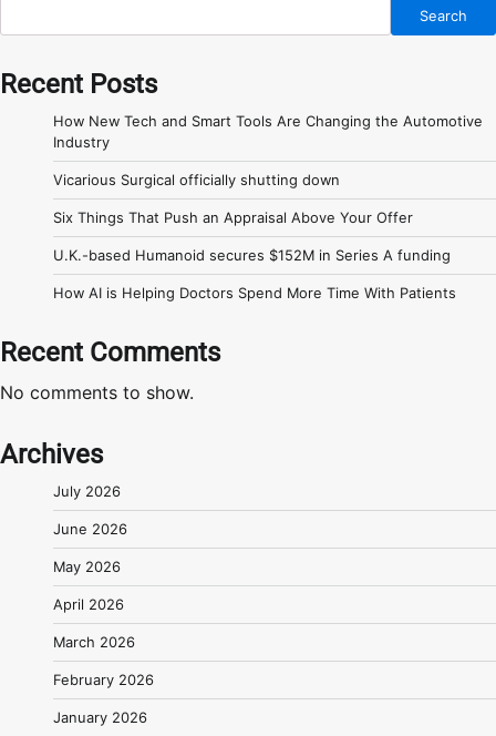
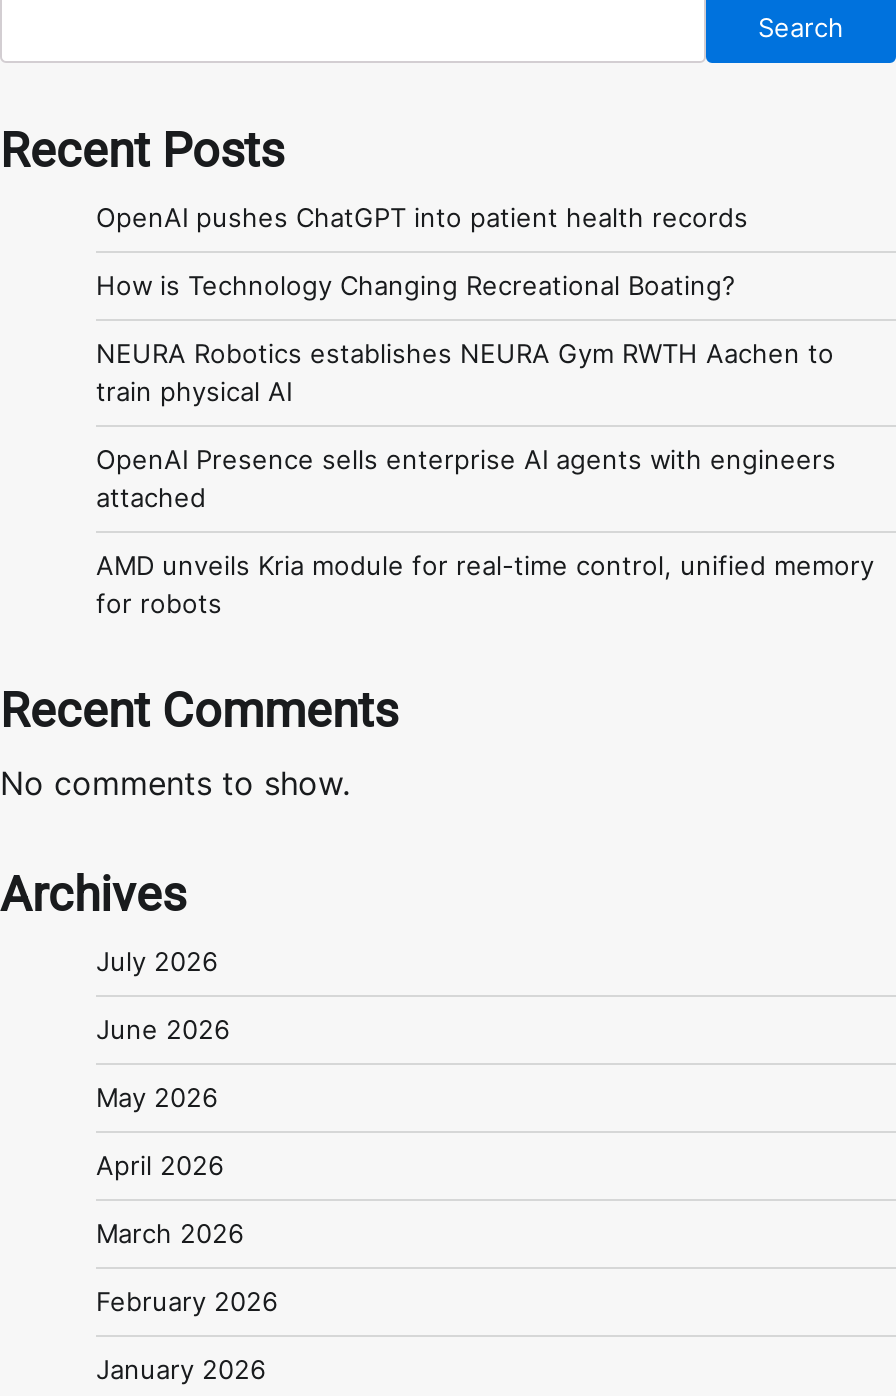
- How New Tech and Smart Tools Are Changing the Automotive
- Industry
+ OpenAI pushes ChatGPT into patient health records

- Vicarious Surgical officially shutting down
+ How is Technology Changing Recreational Boating?

- Six Things That Push an Appraisal Above Your Offer
+ NEURA Robotics establishes NEURA Gym RWTH Aachen to
+ train physical AI

- U.K.-based Humanoid secures $152M in Series A funding
+ OpenAI Presence sells enterprise AI agents with engineers
+ attached

- How AI is Helping Doctors Spend More Time With Patients
+ AMD unveils Kria module for real-time control, unified memory
+ for robots
